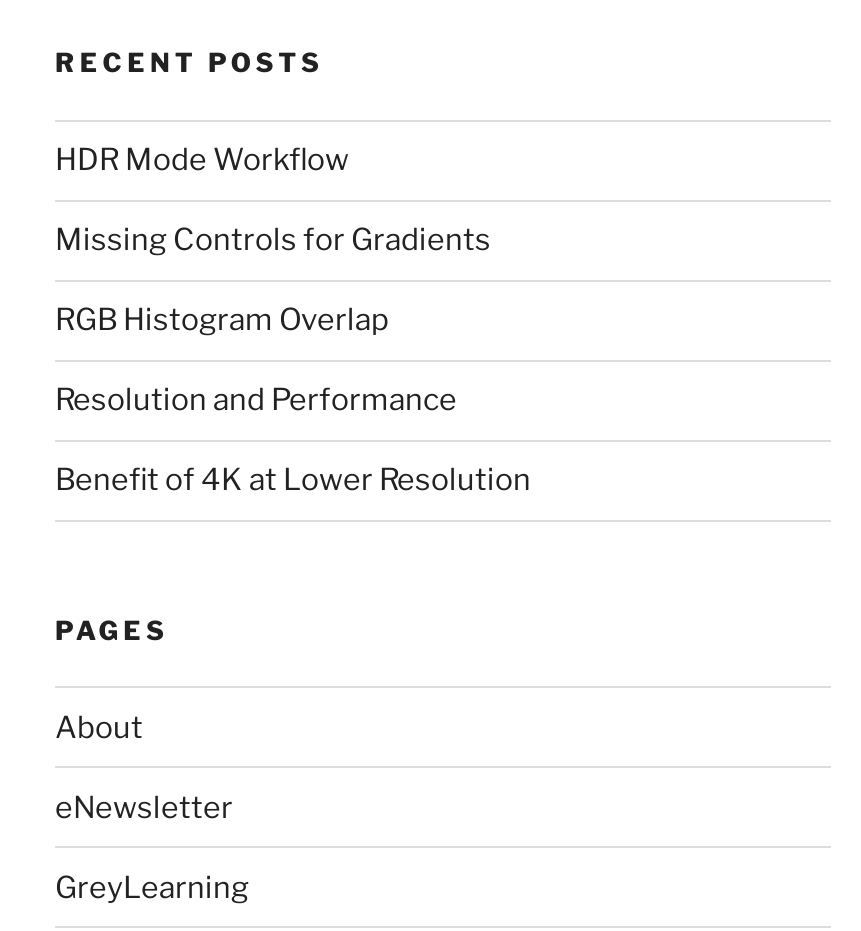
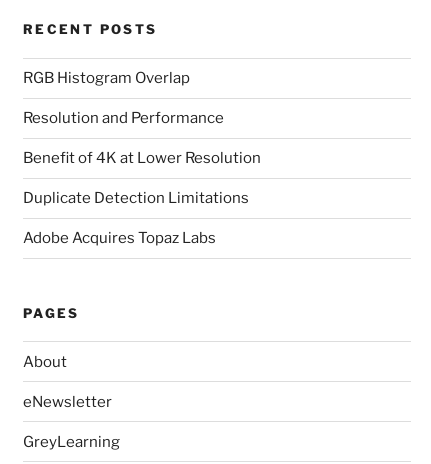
- HDR Mode Workflow
- Missing Controls for Gradients

moved up: RGB Histogram Overlap | Resolution and Performance | Benefit of 4K at Lower Resolution

+ Duplicate Detection Limitations
+ Adobe Acquires Topaz Labs
